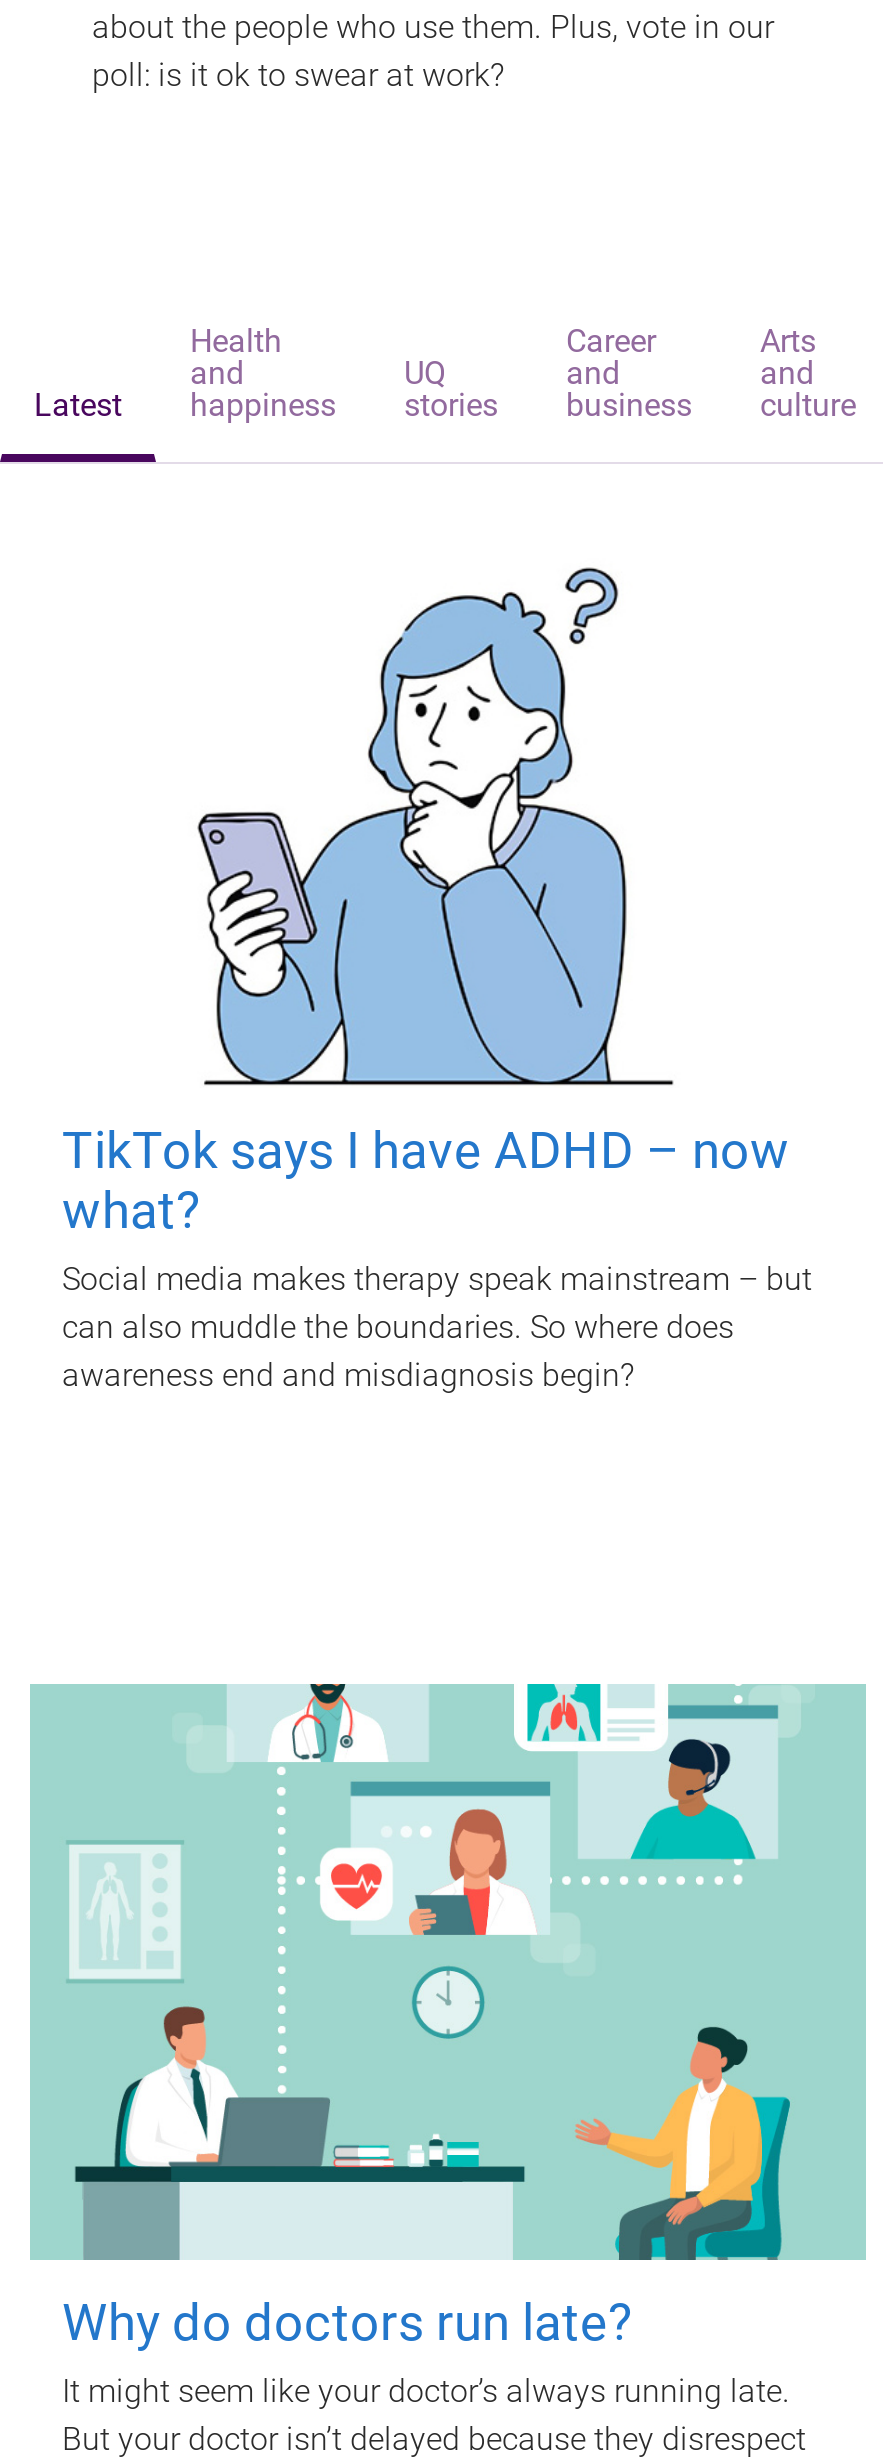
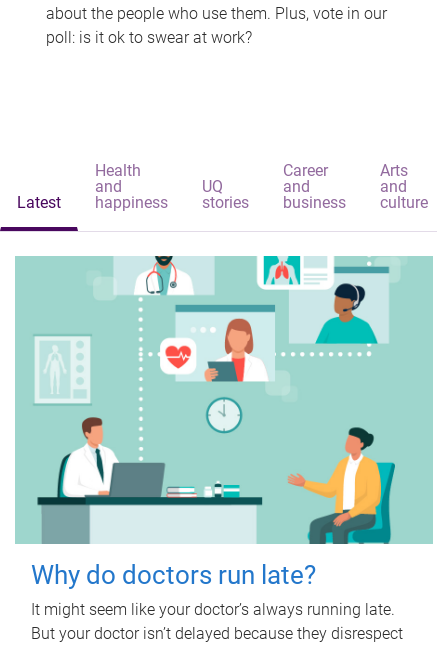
- [image]
- TikTok says I have ADHD – now
- what?
- Social media makes therapy speak mainstream – but
- can also muddle the boundaries. So where does
- awareness end and misdiagnosis begin?
